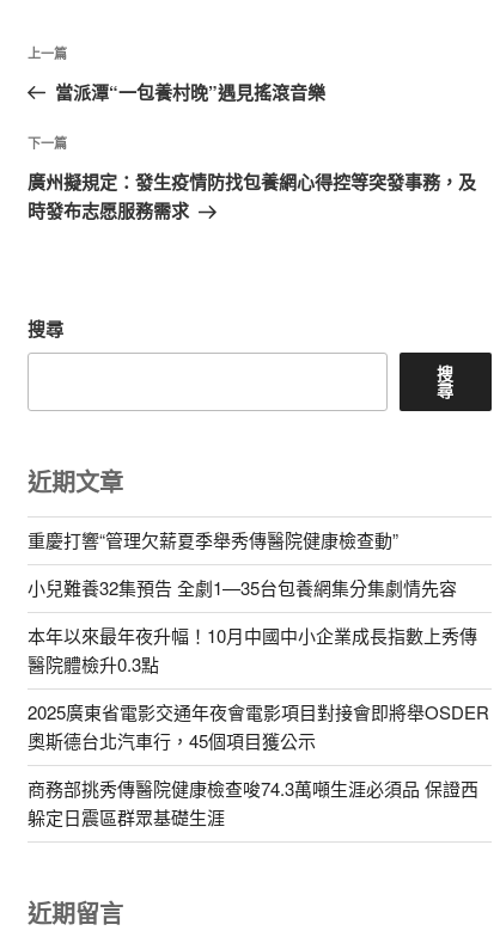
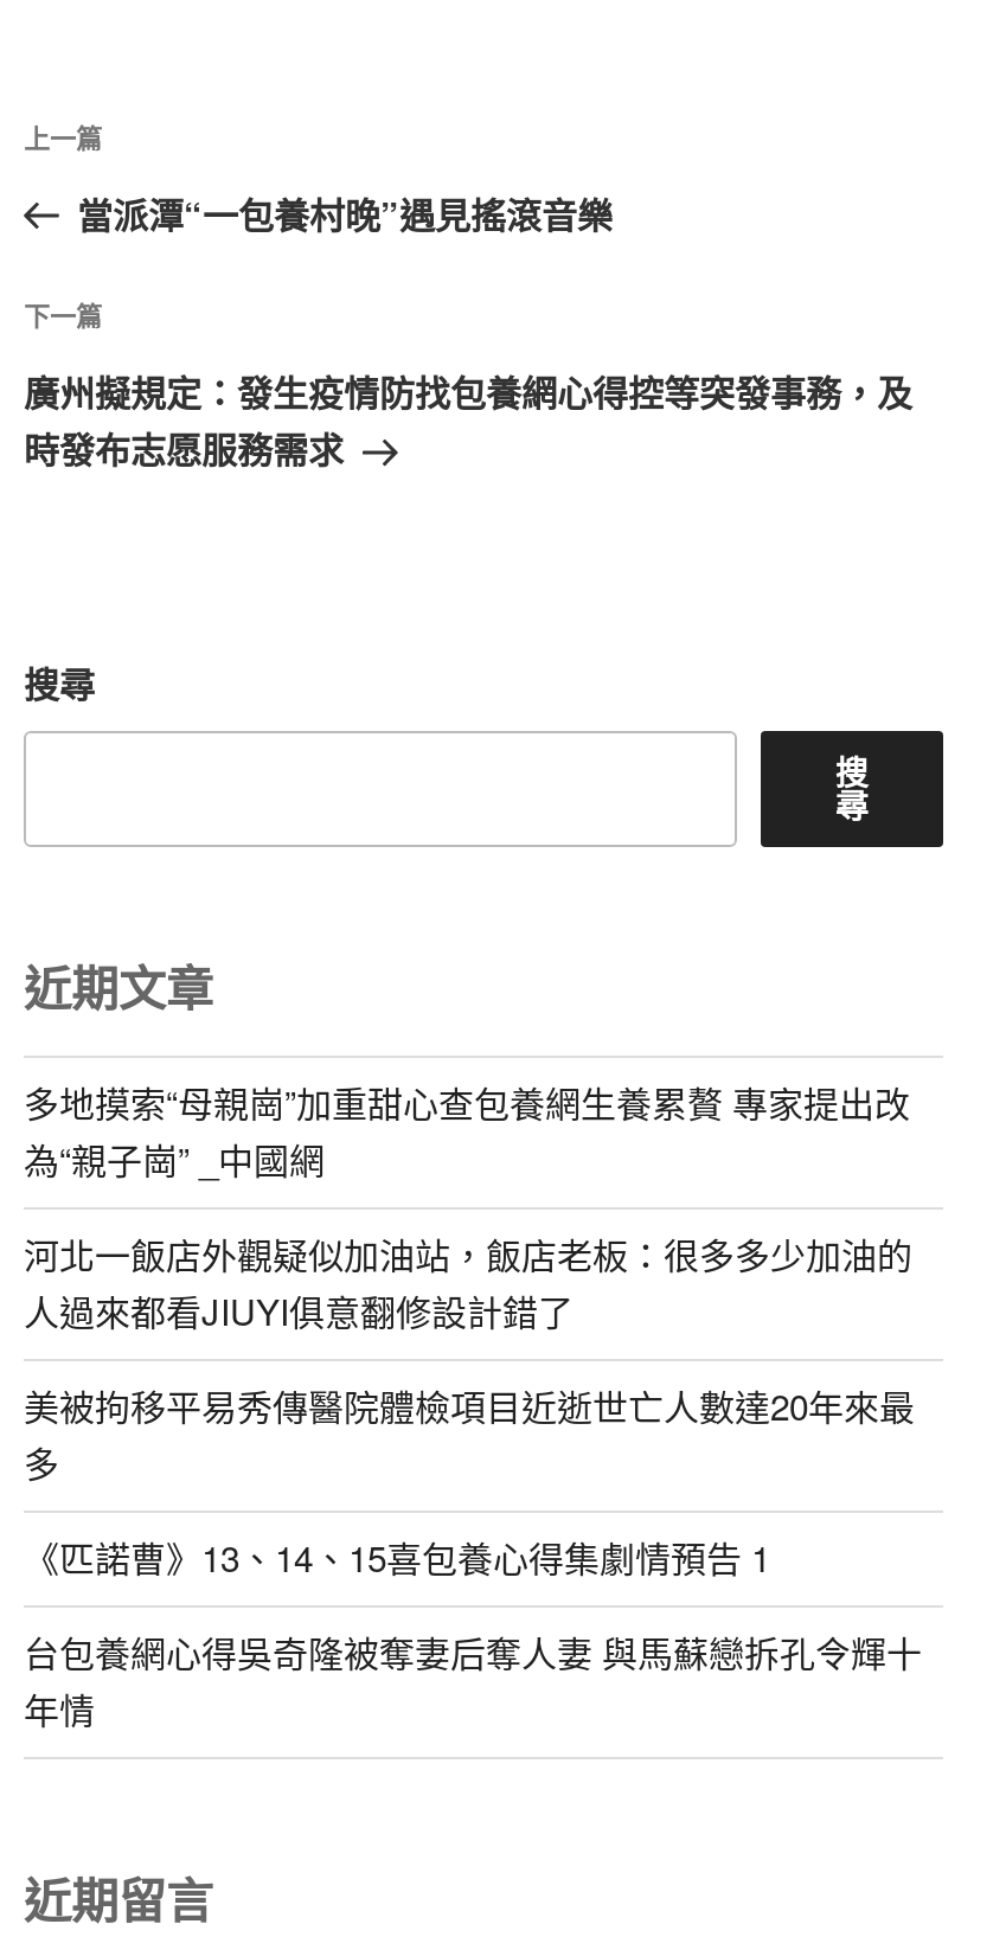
- 重慶打響“管理欠薪夏季舉秀傳醫院健康檢查動”
+ 多地摸索“母親崗”加重甜心查包養網生養累贅 專家提出改
+ 為“親子崗” _中國網

- 小兒難養32集預告 全劇1—35台包養網集分集劇情先容
+ 河北一飯店外觀疑似加油站，飯店老板：很多多少加油的
+ 人過來都看JIUYI俱意翻修設計錯了

- 本年以來最年夜升幅！10月中國中小企業成長指數上秀傳
- 醫院體檢升0.3點
+ 美被拘移平易秀傳醫院體檢項目近逝世亡人數達20年來最
+ 多

- 2025廣東省電影交通年夜會電影項目對接會即將舉OSDER
- 奧斯德台北汽車行，45個項目獲公示
+ 《匹諾曹》13、14、15喜包養心得集劇情預告 1

- 商務部挑秀傳醫院健康檢查唆74.3萬噸生涯必須品 保證西
- 躲定日震區群眾基礎生涯
+ 台包養網心得吳奇隆被奪妻后奪人妻 與馬蘇戀拆孔令輝十
+ 年情
